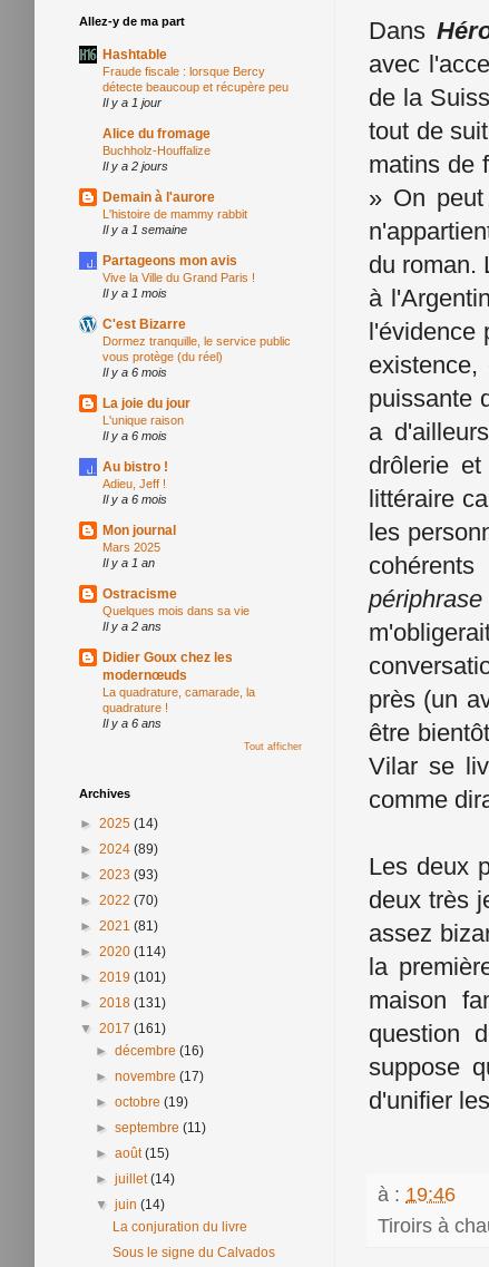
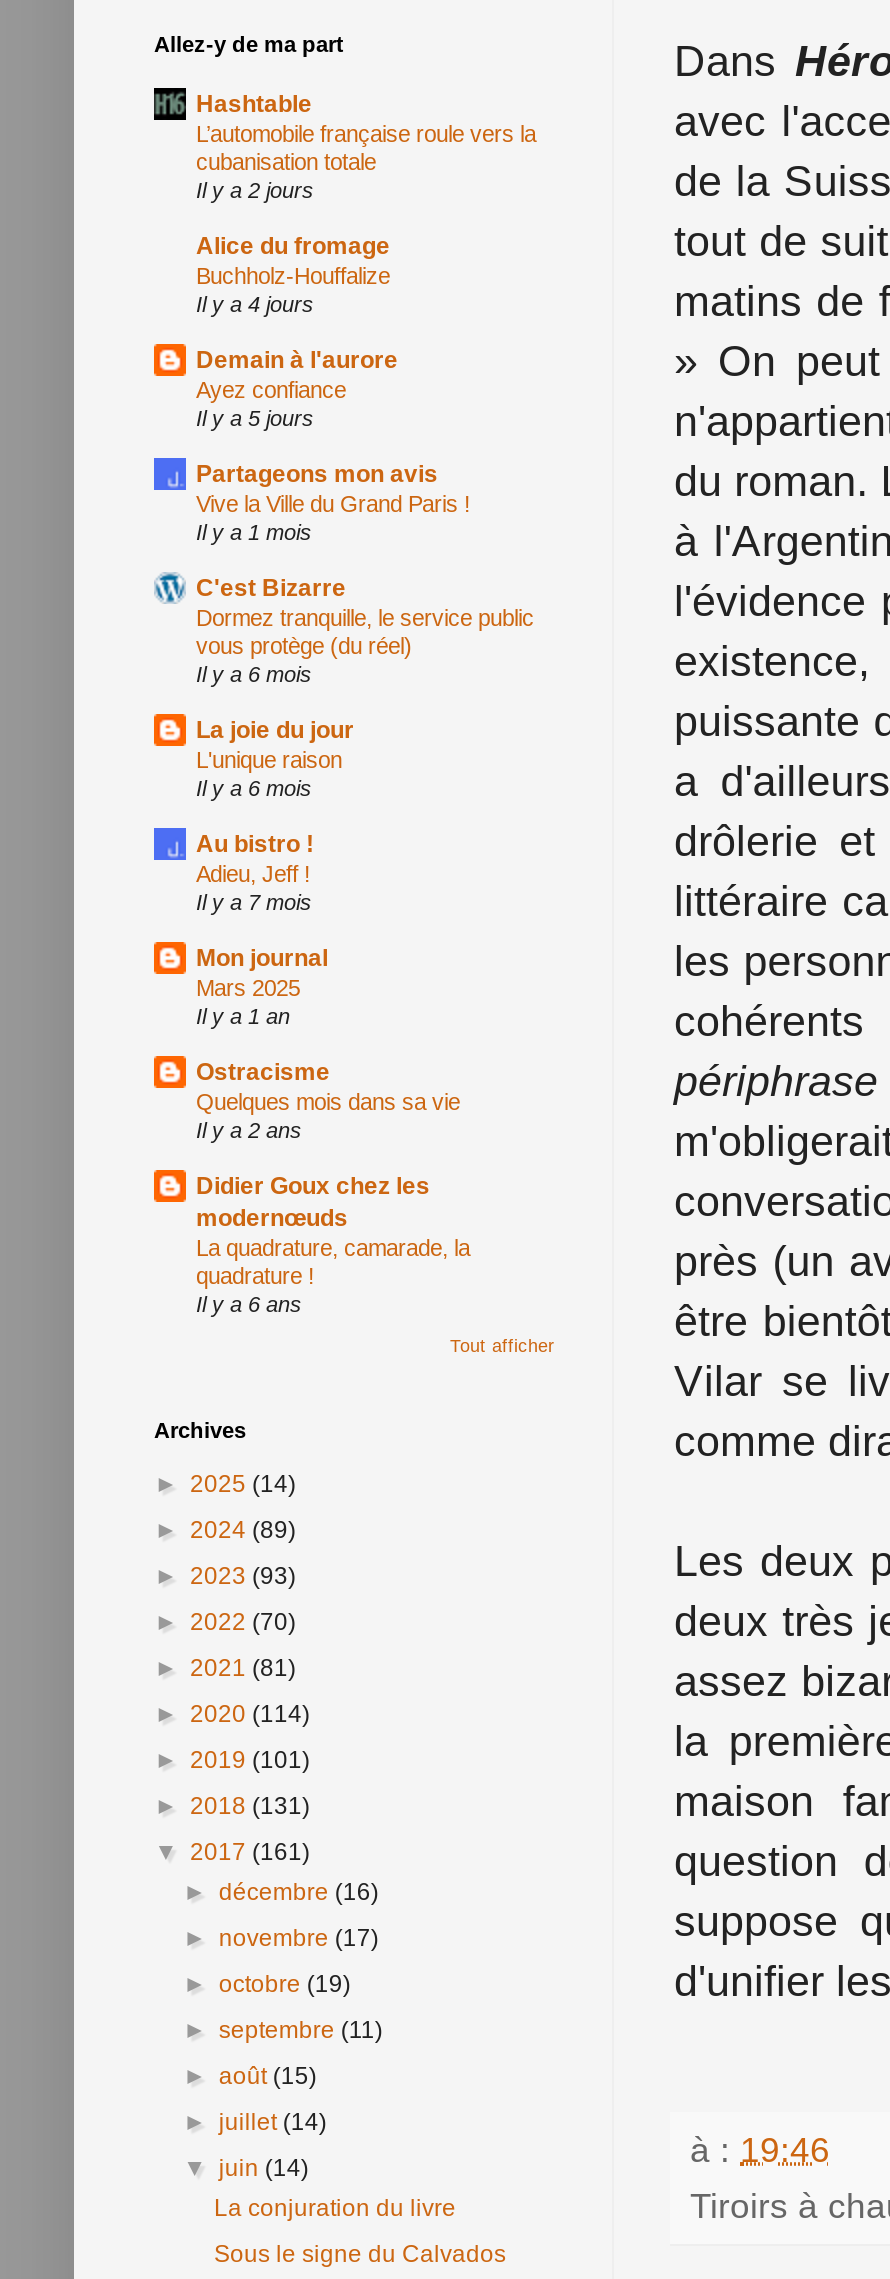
- Fraude fiscale : lorsque Bercy
- détecte beaucoup et récupère peu
- Il y a 1 jour
+ L’automobile française roule vers la
+ cubanisation totale
+ Il y a 2 jours

- Il y a 2 jours
+ Il y a 4 jours

- L'histoire de mammy rabbit
- Il y a 1 semaine
+ Ayez confiance
+ Il y a 5 jours

- Il y a 6 mois
+ Il y a 7 mois
